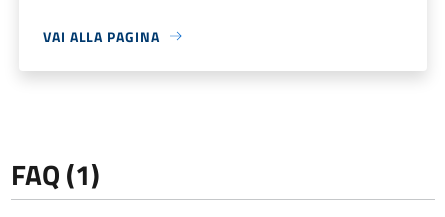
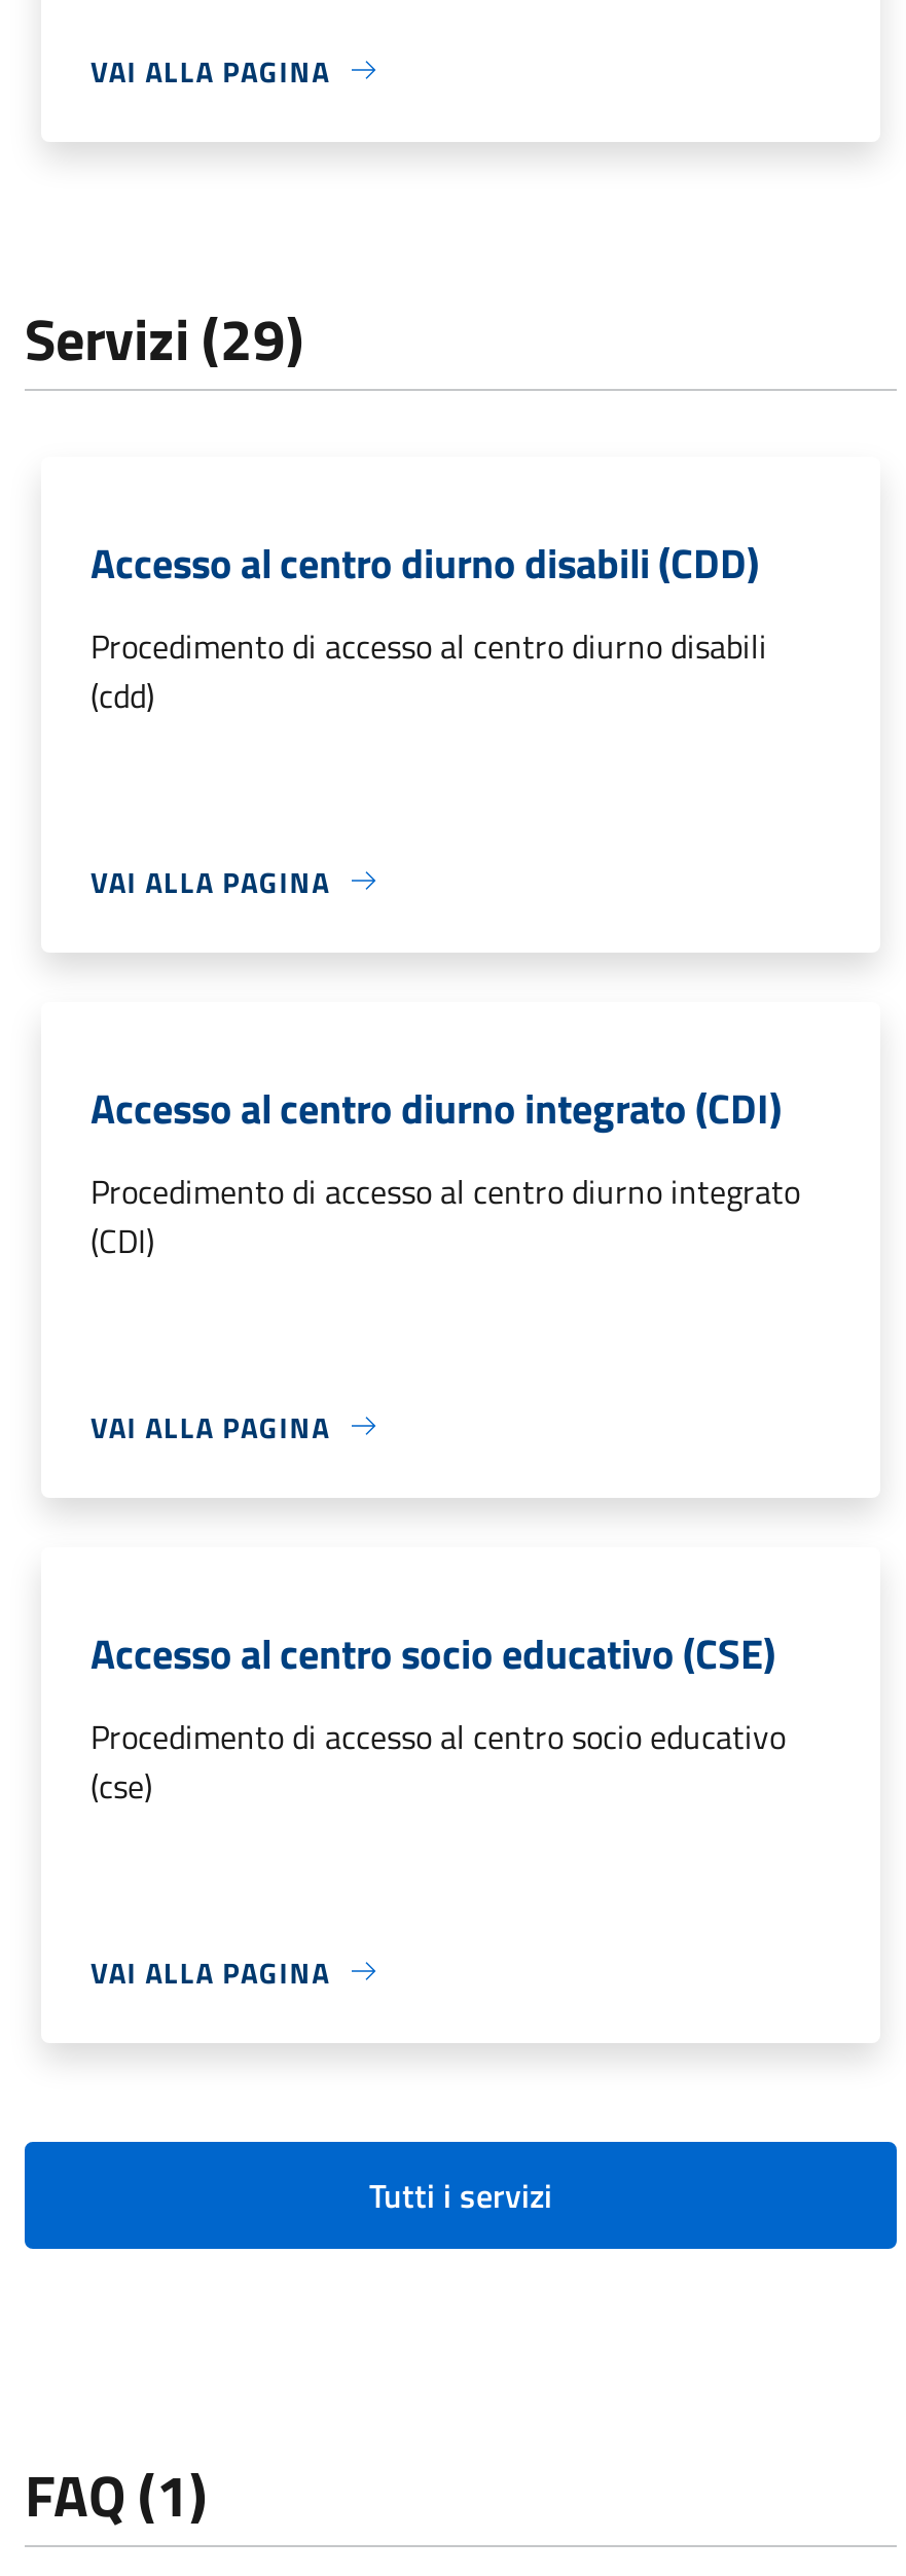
+ Servizi (29)
+ Accesso al centro diurno disabili (CDD)
+ Procedimento di accesso al centro diurno disabili
+ (cdd)

+ VAI ALLA PAGINA

+ Accesso al centro diurno integrato (CDI)
+ Procedimento di accesso al centro diurno integrato
+ (CDI)

+ VAI ALLA PAGINA

+ Accesso al centro socio educativo (CSE)
+ Procedimento di accesso al centro socio educativo
+ (cse)

+ VAI ALLA PAGINA

+ Tutti i servizi
